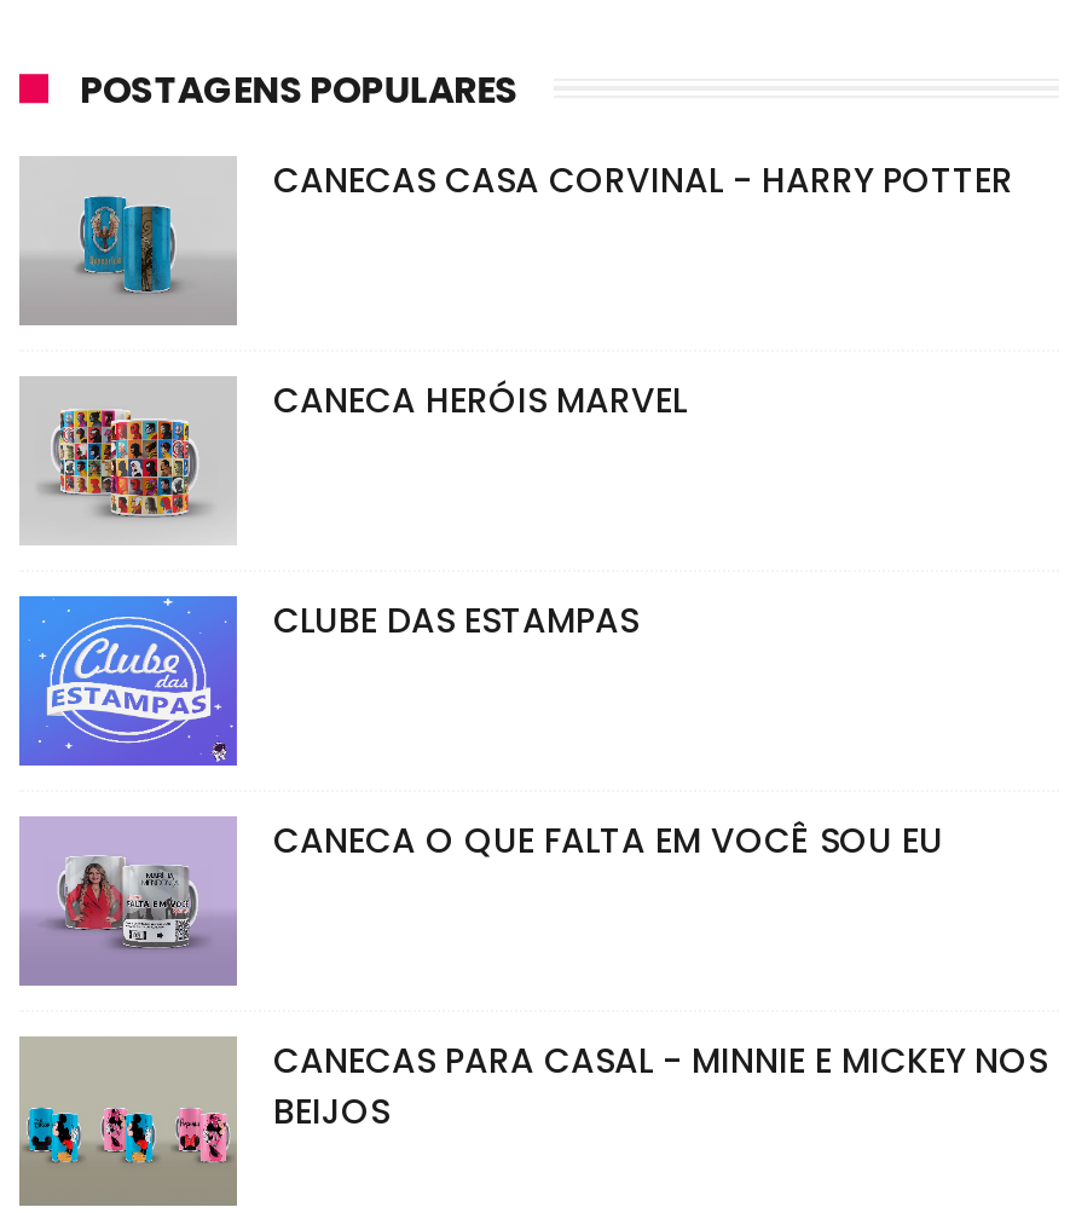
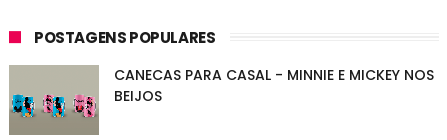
- [image]
- CANECAS CASA CORVINAL - HARRY POTTER

- [image]
- CANECA HERÓIS MARVEL

- [image]
- CLUBE DAS ESTAMPAS

- [image]
- CANECA O QUE FALTA EM VOCÊ SOU EU
